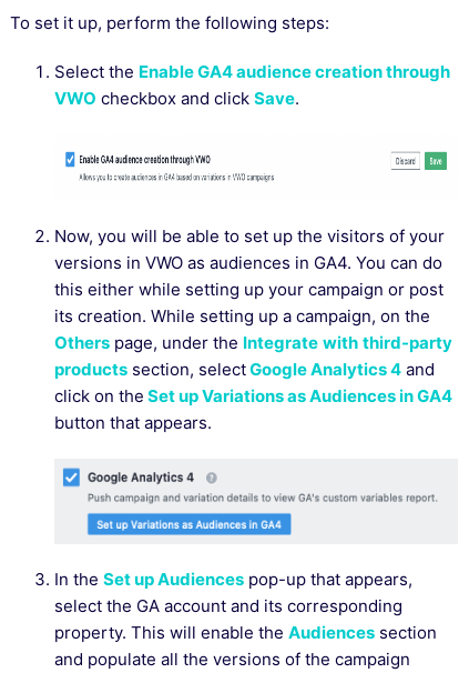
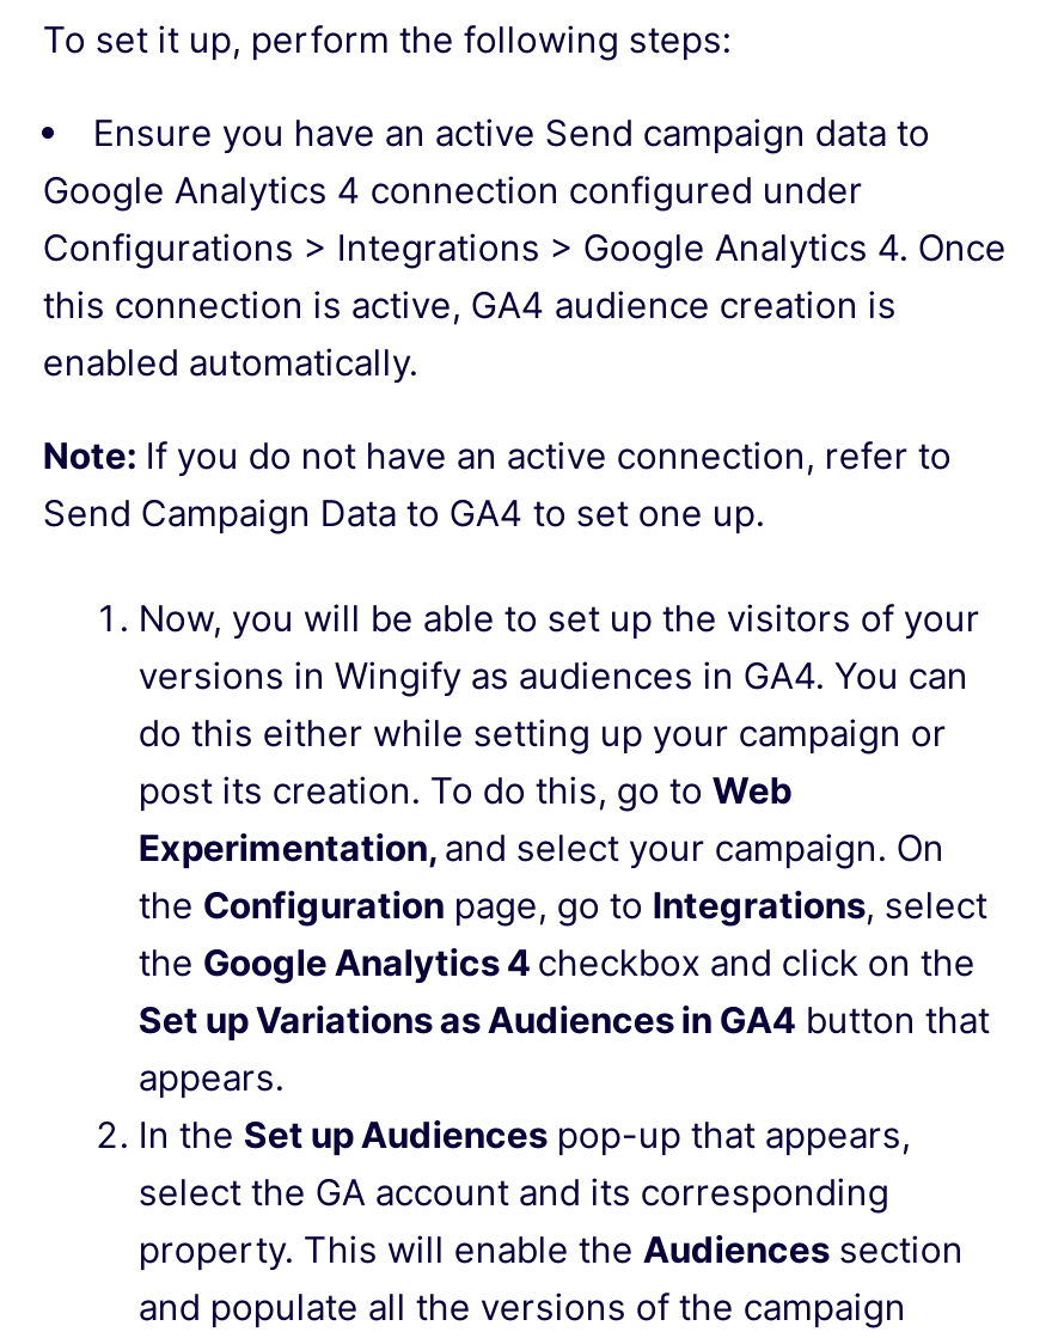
- Select the Enable GA4 audience creation through
- VWO checkbox and click Save.
+ Ensure you have an active Send campaign data to
+ Google Analytics 4 connection configured under
+ Configurations > Integrations > Google Analytics 4. Once
+ this connection is active, GA4 audience creation is
+ enabled automatically.
+ Note: If you do not have an active connection, refer to
+ Send Campaign Data to GA4 to set one up.

moved down: Now, you will be able to set up the visitors of your

- versions in VWO as audiences in GA4. You can do
- this either while setting up your campaign or post
- its creation. While setting up a campaign, on the
- Others page, under the Integrate with third-party
- products section, select Google Analytics 4 and
- click on the Set up Variations as Audiences in GA4
- button that appears.
+ versions in Wingify as audiences in GA4. You can
+ do this either while setting up your campaign or
+ post its creation. To do this, go to Web
+ Experimentation, and select your campaign. On
+ the Configuration page, go to Integrations, select
+ the Google Analytics 4 checkbox and click on the
+ Set up Variations as Audiences in GA4 button that
+ appears.
